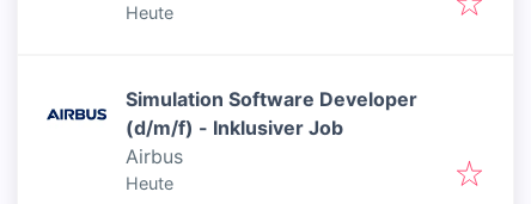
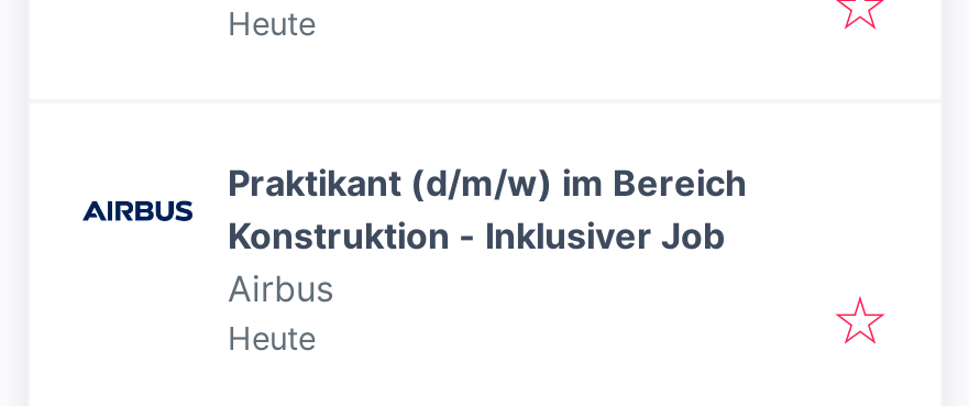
- Simulation Software Developer
- (d/m/f) - Inklusiver Job
+ Praktikant (d/m/w) im Bereich
+ Konstruktion - Inklusiver Job
